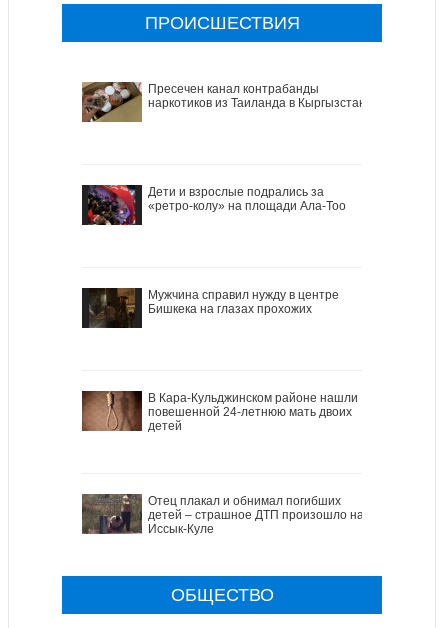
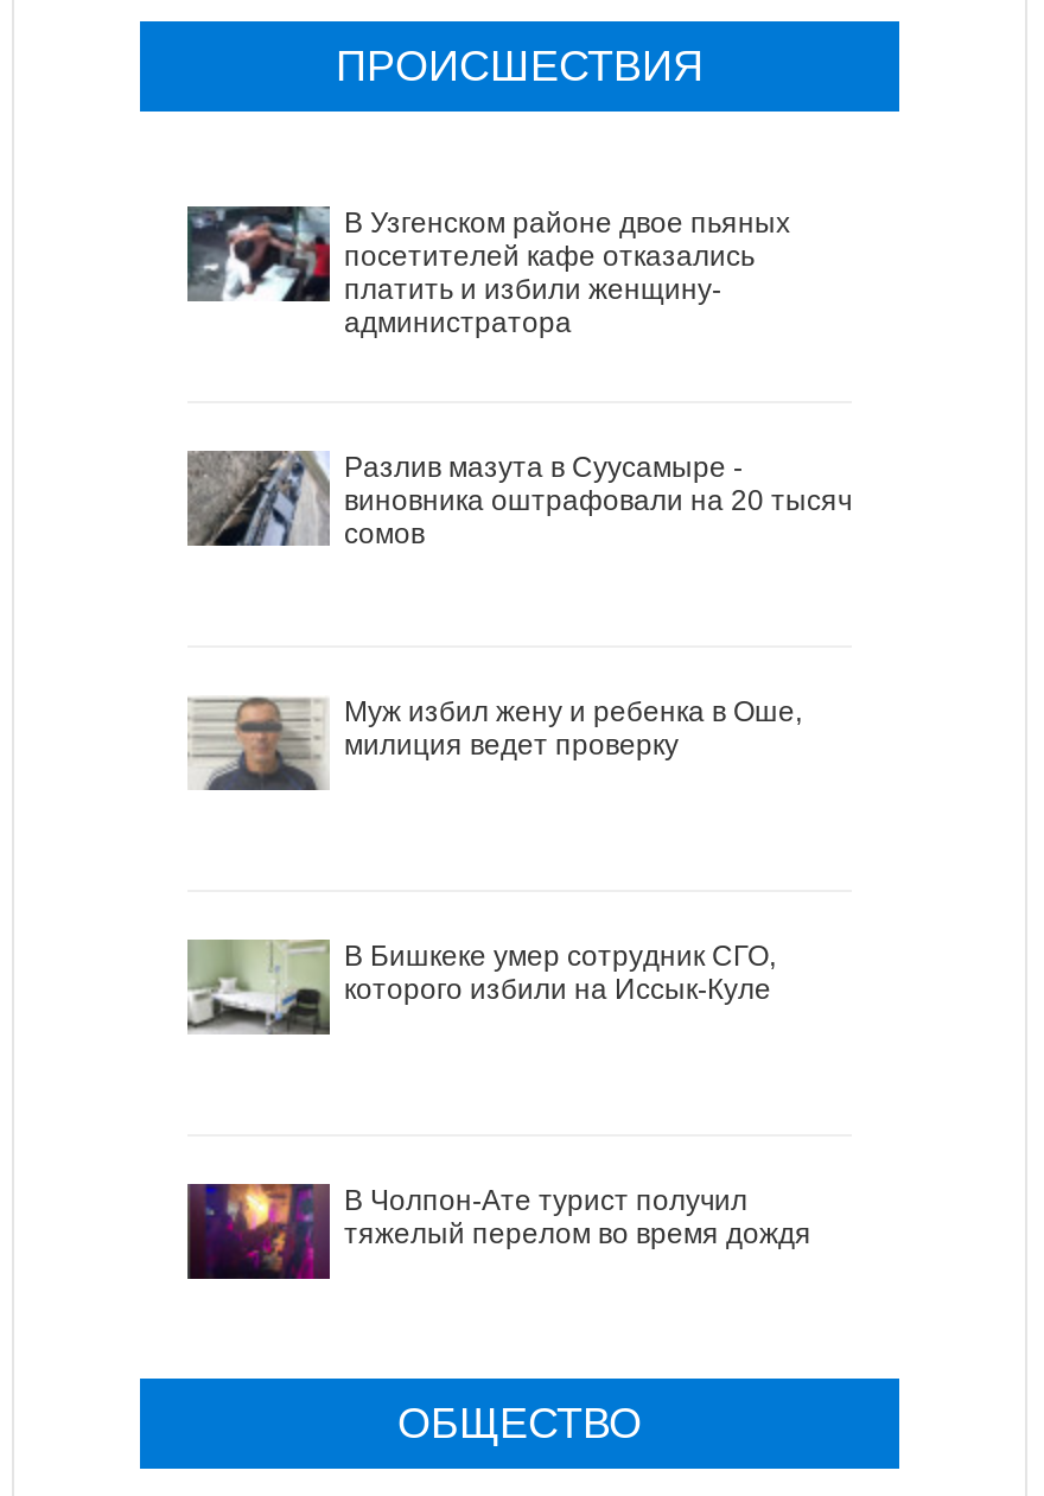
- [image]
- Пресечен канал контрабанды
- наркотиков из Таиланда в Кыргызстан
+ [image]
+ В Узгенском районе двое пьяных
+ посетителей кафе отказались
+ платить и избили женщину-
+ администратора

- [image]
- Дети и взрослые подрались за
- «ретро-колу» на площади Ала-Тоо
+ [image]
+ Разлив мазута в Суусамыре -
+ виновника оштрафовали на 20 тысяч
+ сомов

- [image]
- Мужчина справил нужду в центре
- Бишкека на глазах прохожих
+ [image]
+ Муж избил жену и ребенка в Оше,
+ милиция ведет проверку

- [image]
- В Кара-Кульджинском районе нашли
- повешенной 24-летнюю мать двоих
- детей
+ [image]
+ В Бишкеке умер сотрудник СГО,
+ которого избили на Иссык-Куле

- [image]
- Отец плакал и обнимал погибших
- детей – страшное ДТП произошло на
- Иссык-Куле
+ [image]
+ В Чолпон-Ате турист получил
+ тяжелый перелом во время дождя
